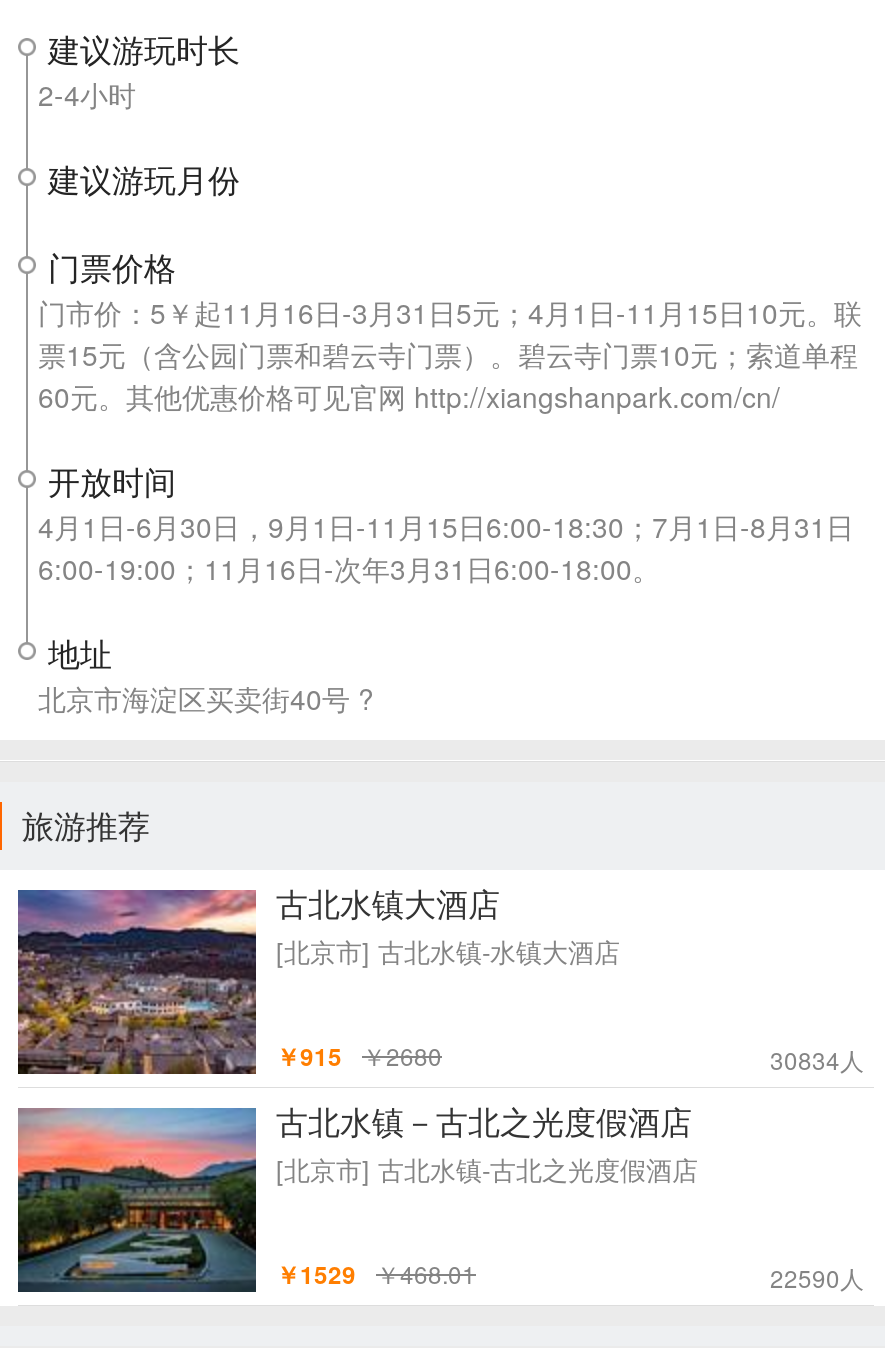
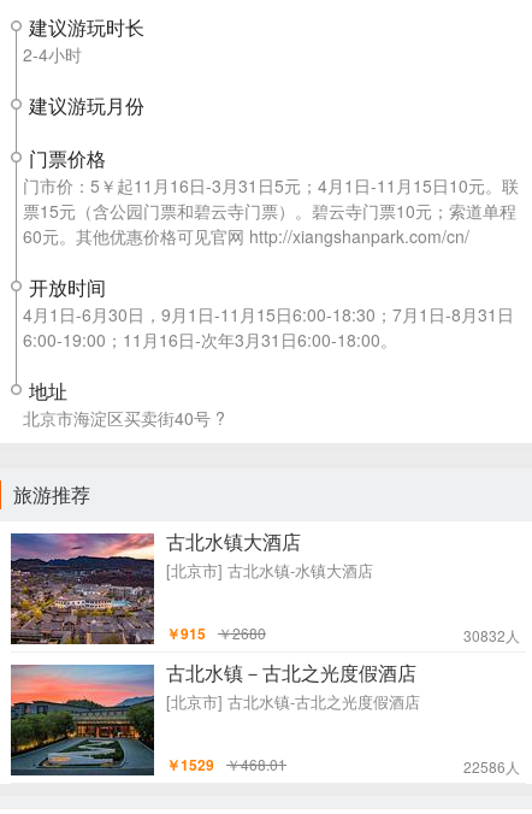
- 30834人
+ 30832人

- 22590人
+ 22586人
